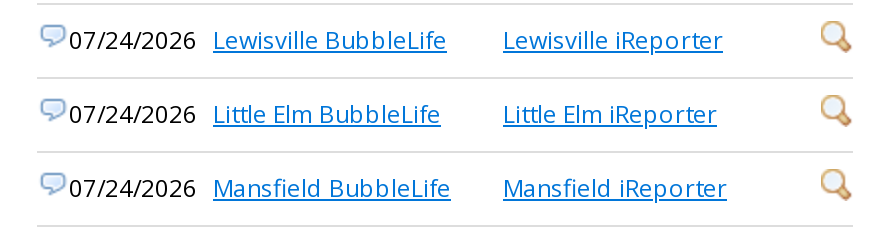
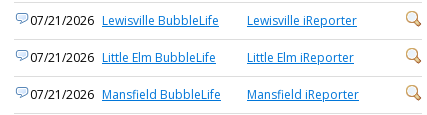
- 07/24/2026 Lewisville BubbleLife
+ 07/21/2026 Lewisville BubbleLife

- 07/24/2026 Little Elm BubbleLife
+ 07/21/2026 Little Elm BubbleLife

- 07/24/2026 Mansfield BubbleLife
+ 07/21/2026 Mansfield BubbleLife
